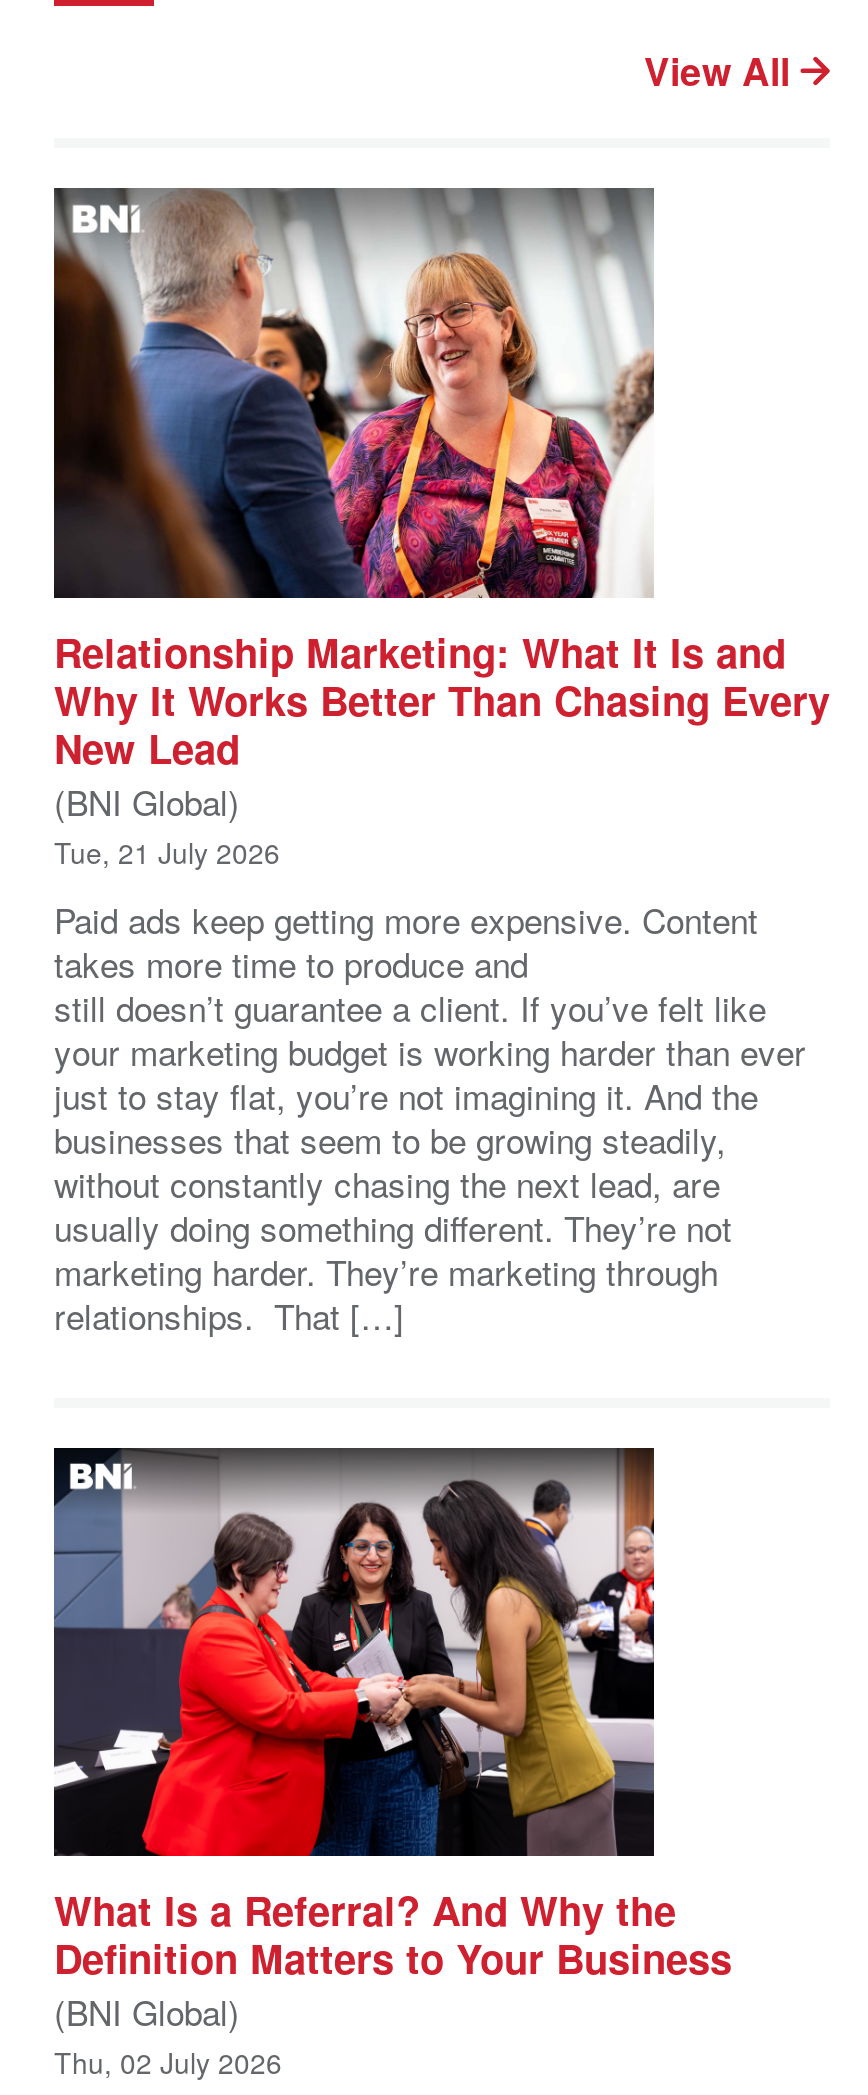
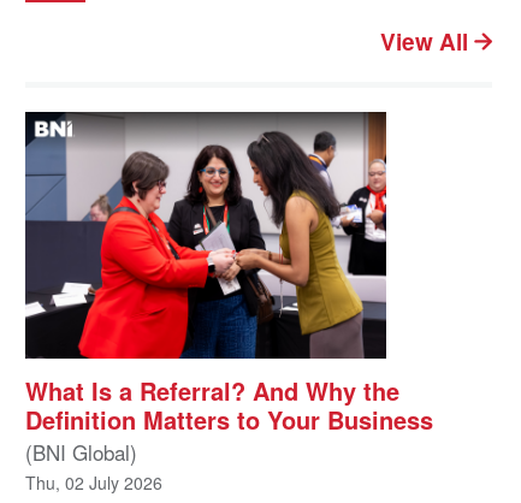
- [image]
- Relationship Marketing: What It Is and
- Why It Works Better Than Chasing Every
- New Lead
- (BNI Global)
- Tue, 21 July 2026
- Paid ads keep getting more expensive. Content
- takes more time to produce and
- still doesn’t guarantee a client. If you’ve felt like
- your marketing budget is working harder than ever
- just to stay flat, you’re not imagining it. And the
- businesses that seem to be growing steadily,
- without constantly chasing the next lead, are
- usually doing something different. They’re not
- marketing harder. They’re marketing through
- relationships. That […]
